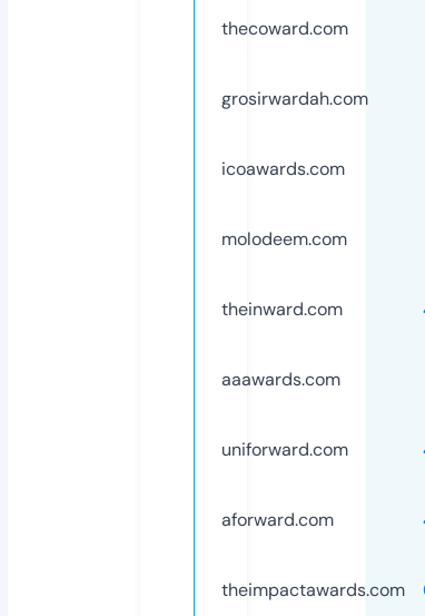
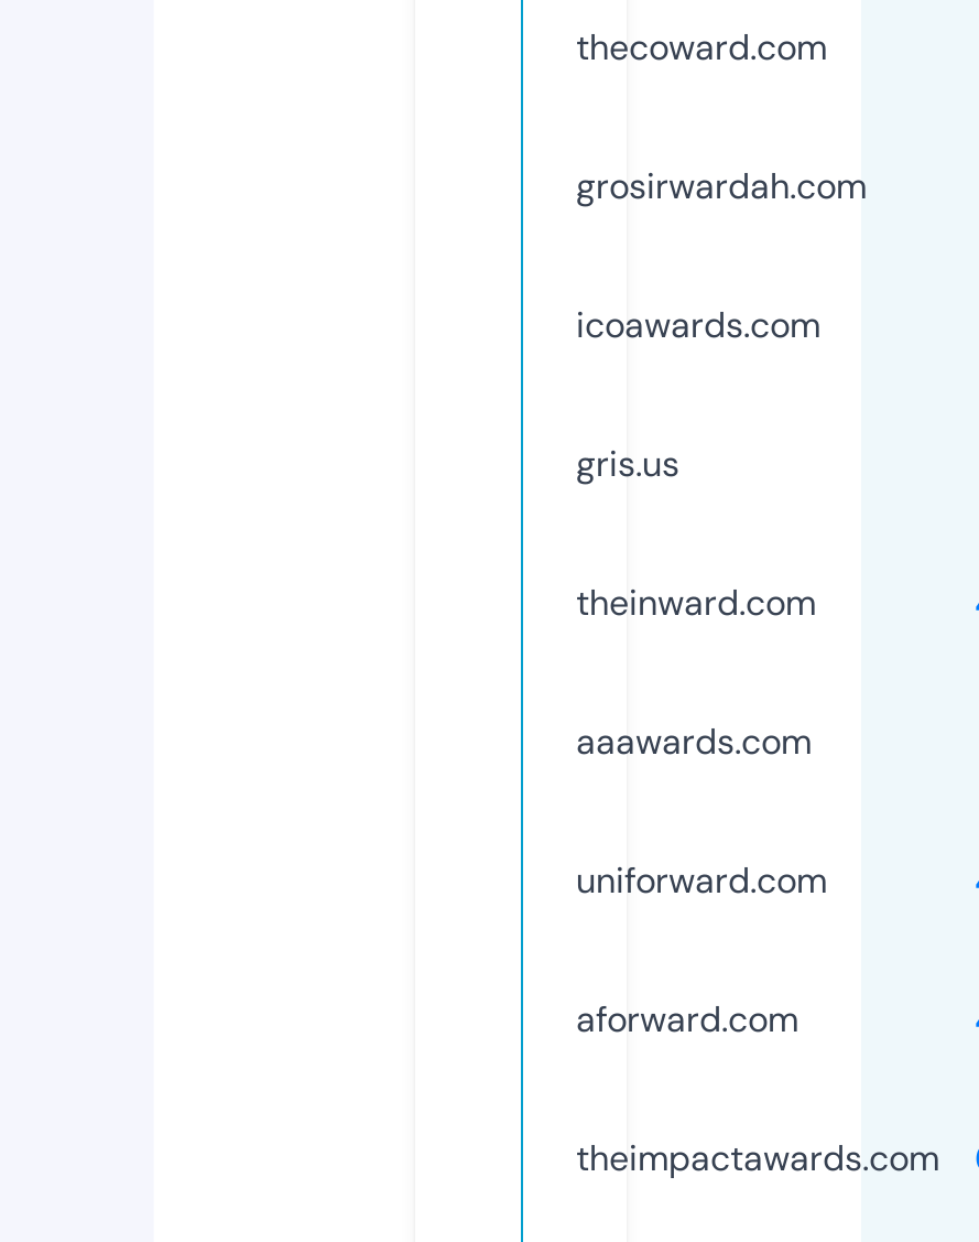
- molodeem.com
+ gris.us
